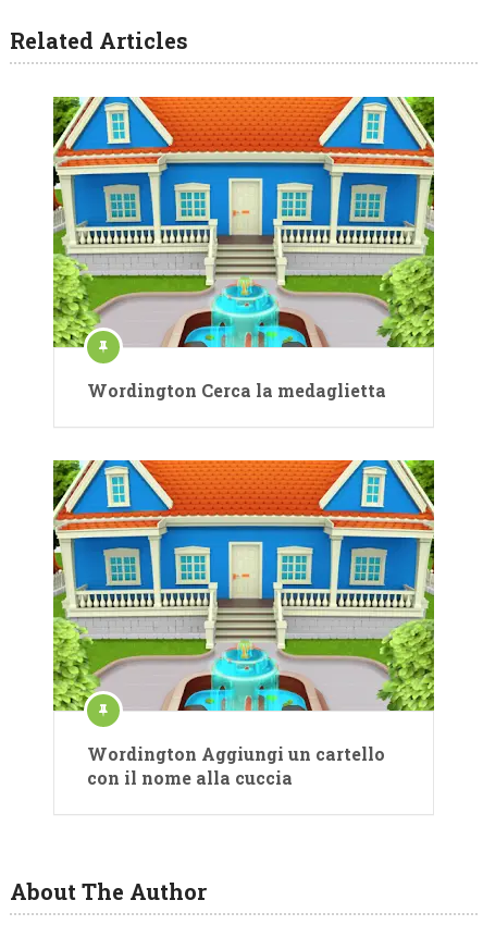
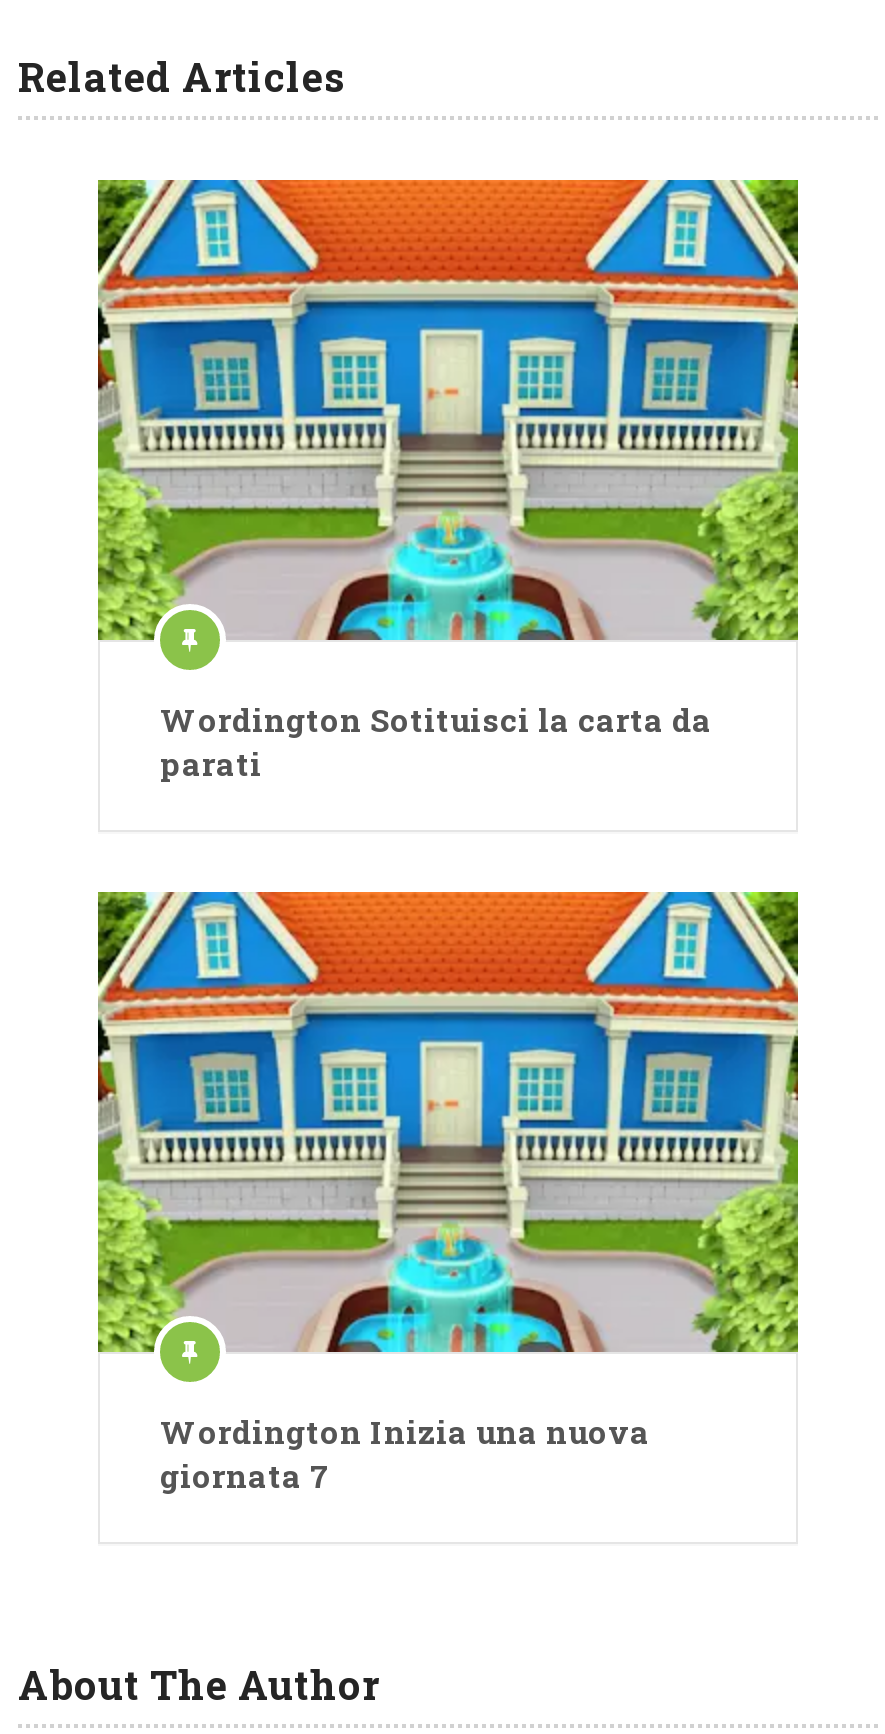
- Wordington Cerca la medaglietta
+ Wordington Sotituisci la carta da
+ parati

- Wordington Aggiungi un cartello
- con il nome alla cuccia
+ Wordington Inizia una nuova
+ giornata 7
